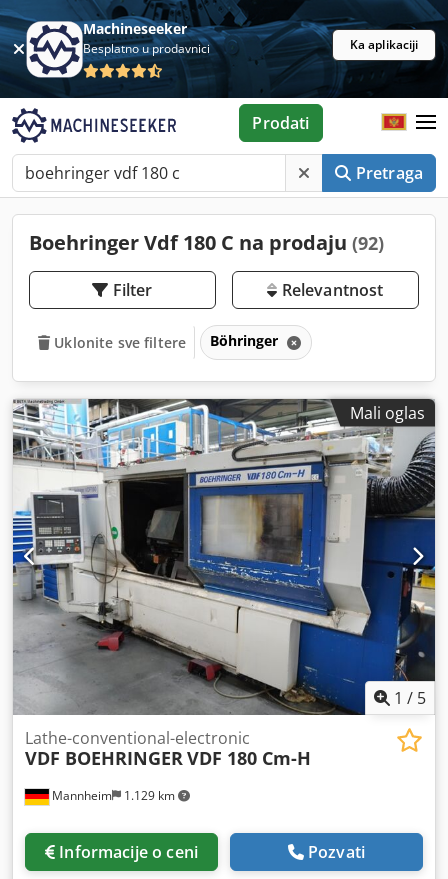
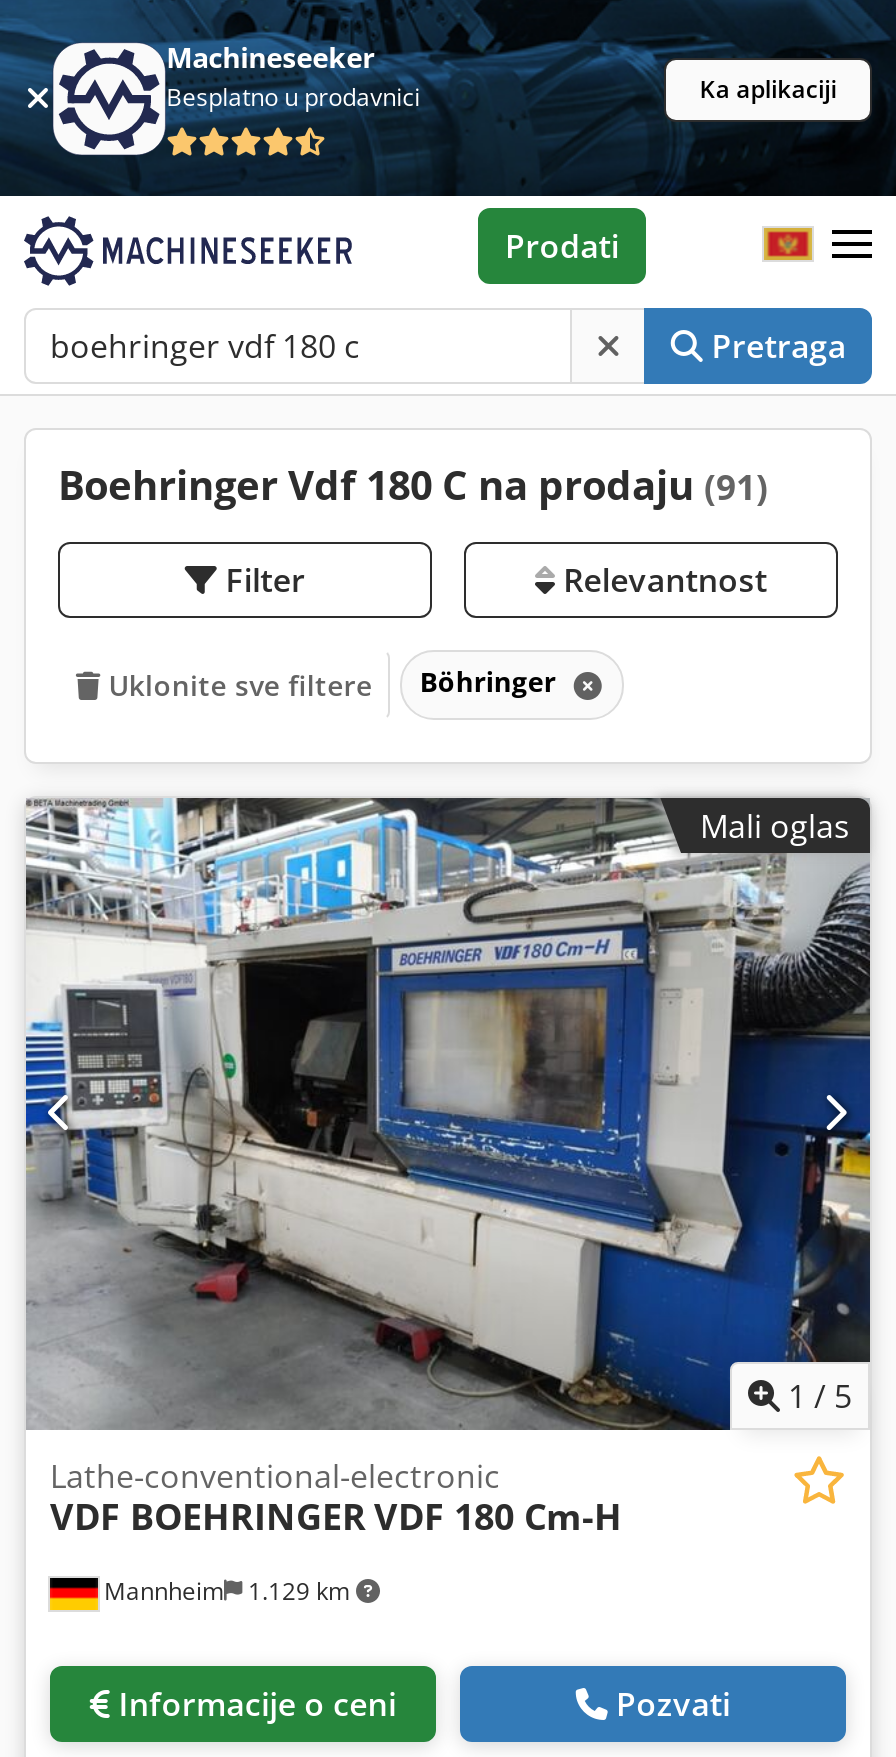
- Boehringer Vdf 180 C na prodaju (92)
+ Boehringer Vdf 180 C na prodaju (91)
